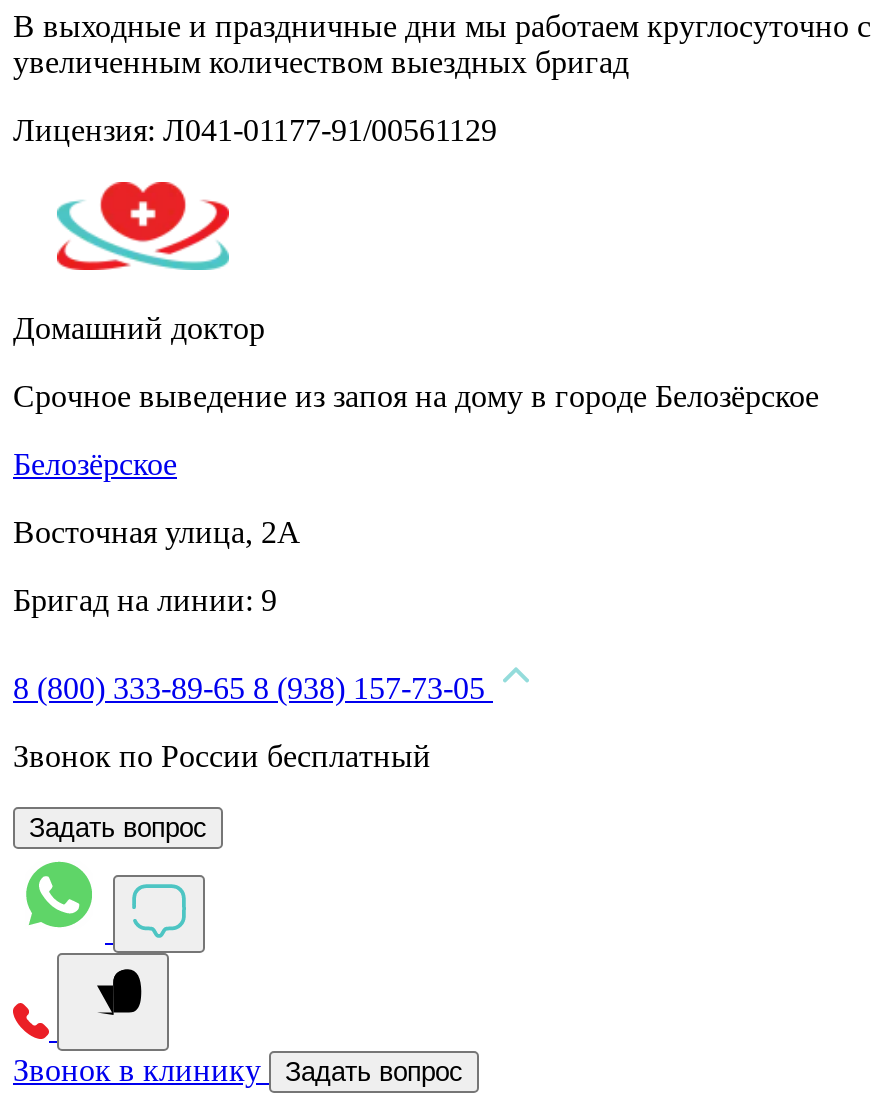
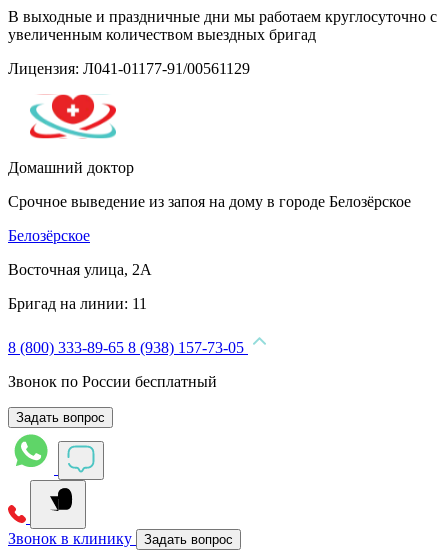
- Бригад на линии: 9
+ Бригад на линии: 11
